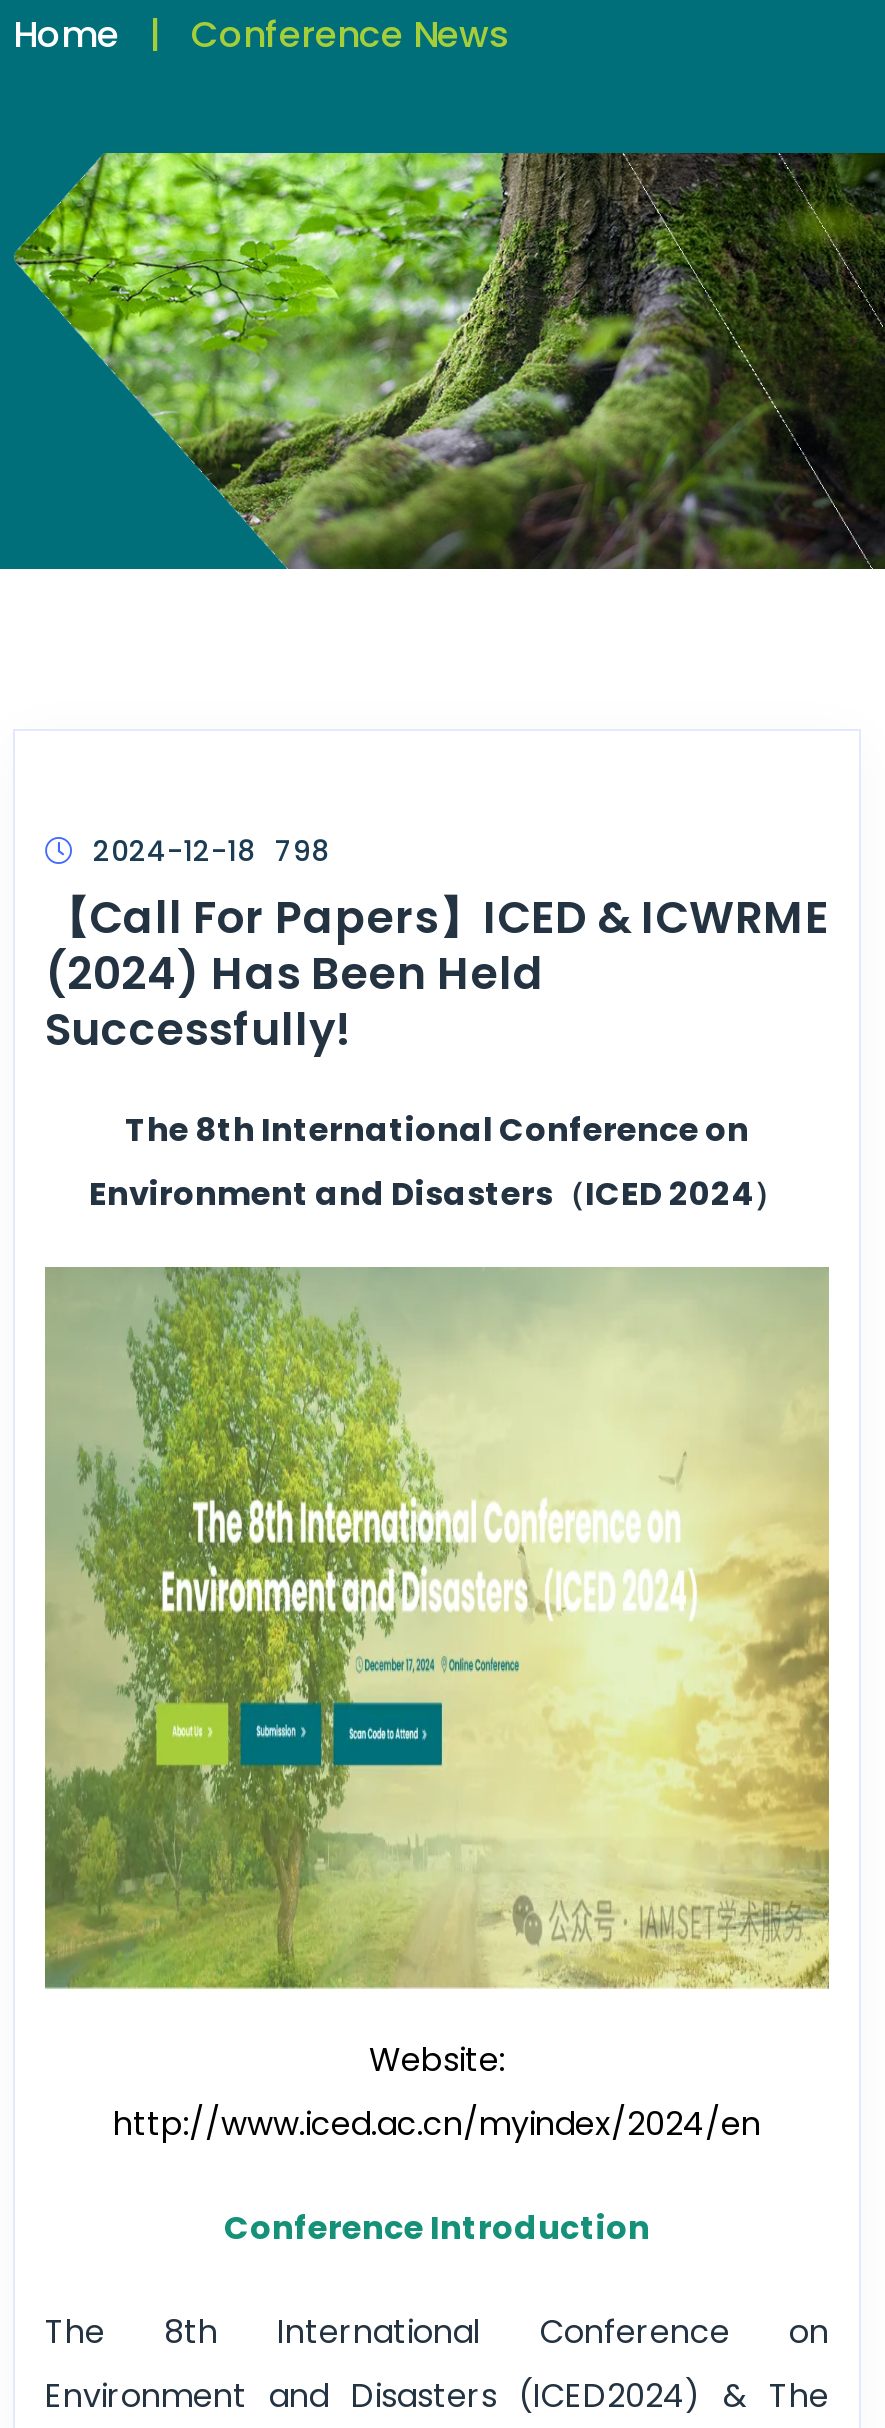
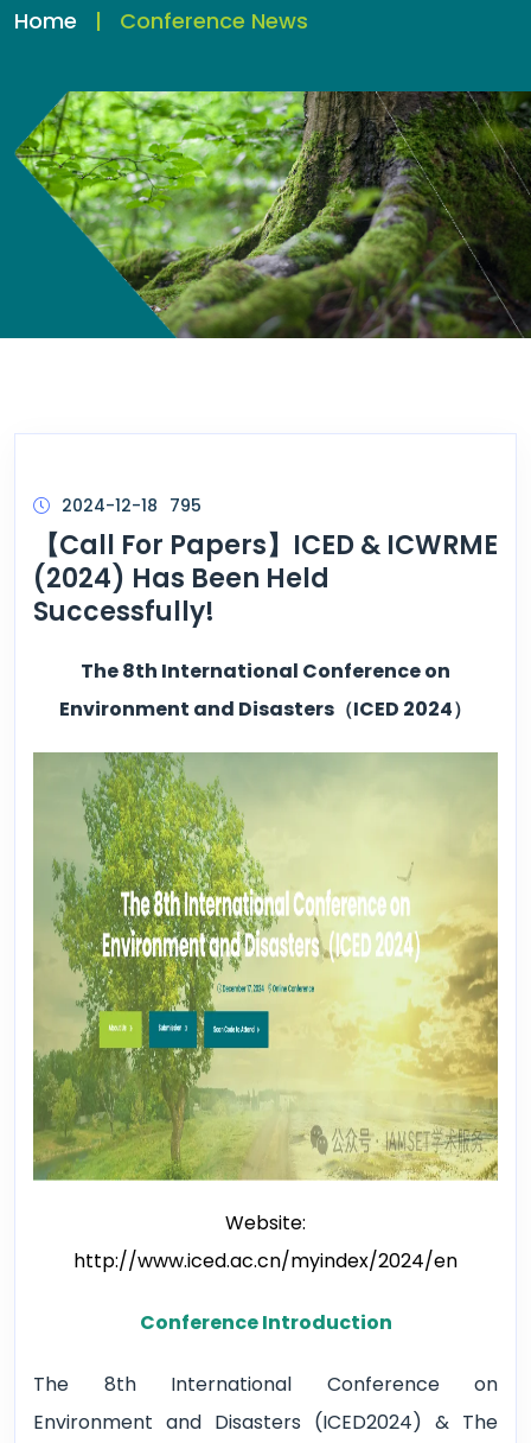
- 2024-12-18 798
+ 2024-12-18 795
